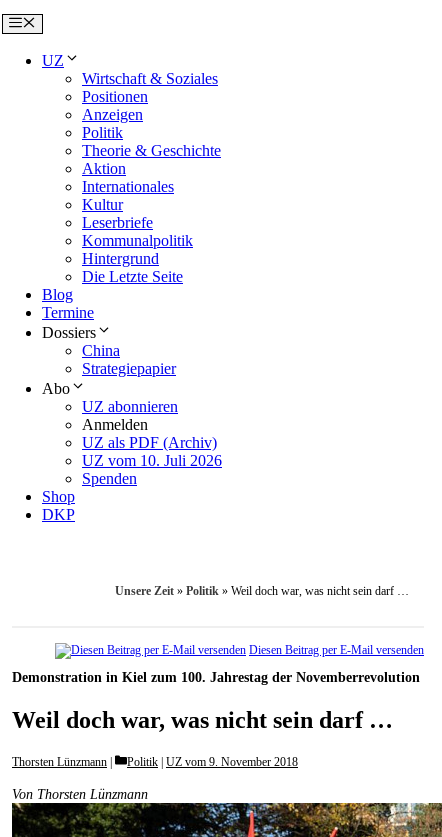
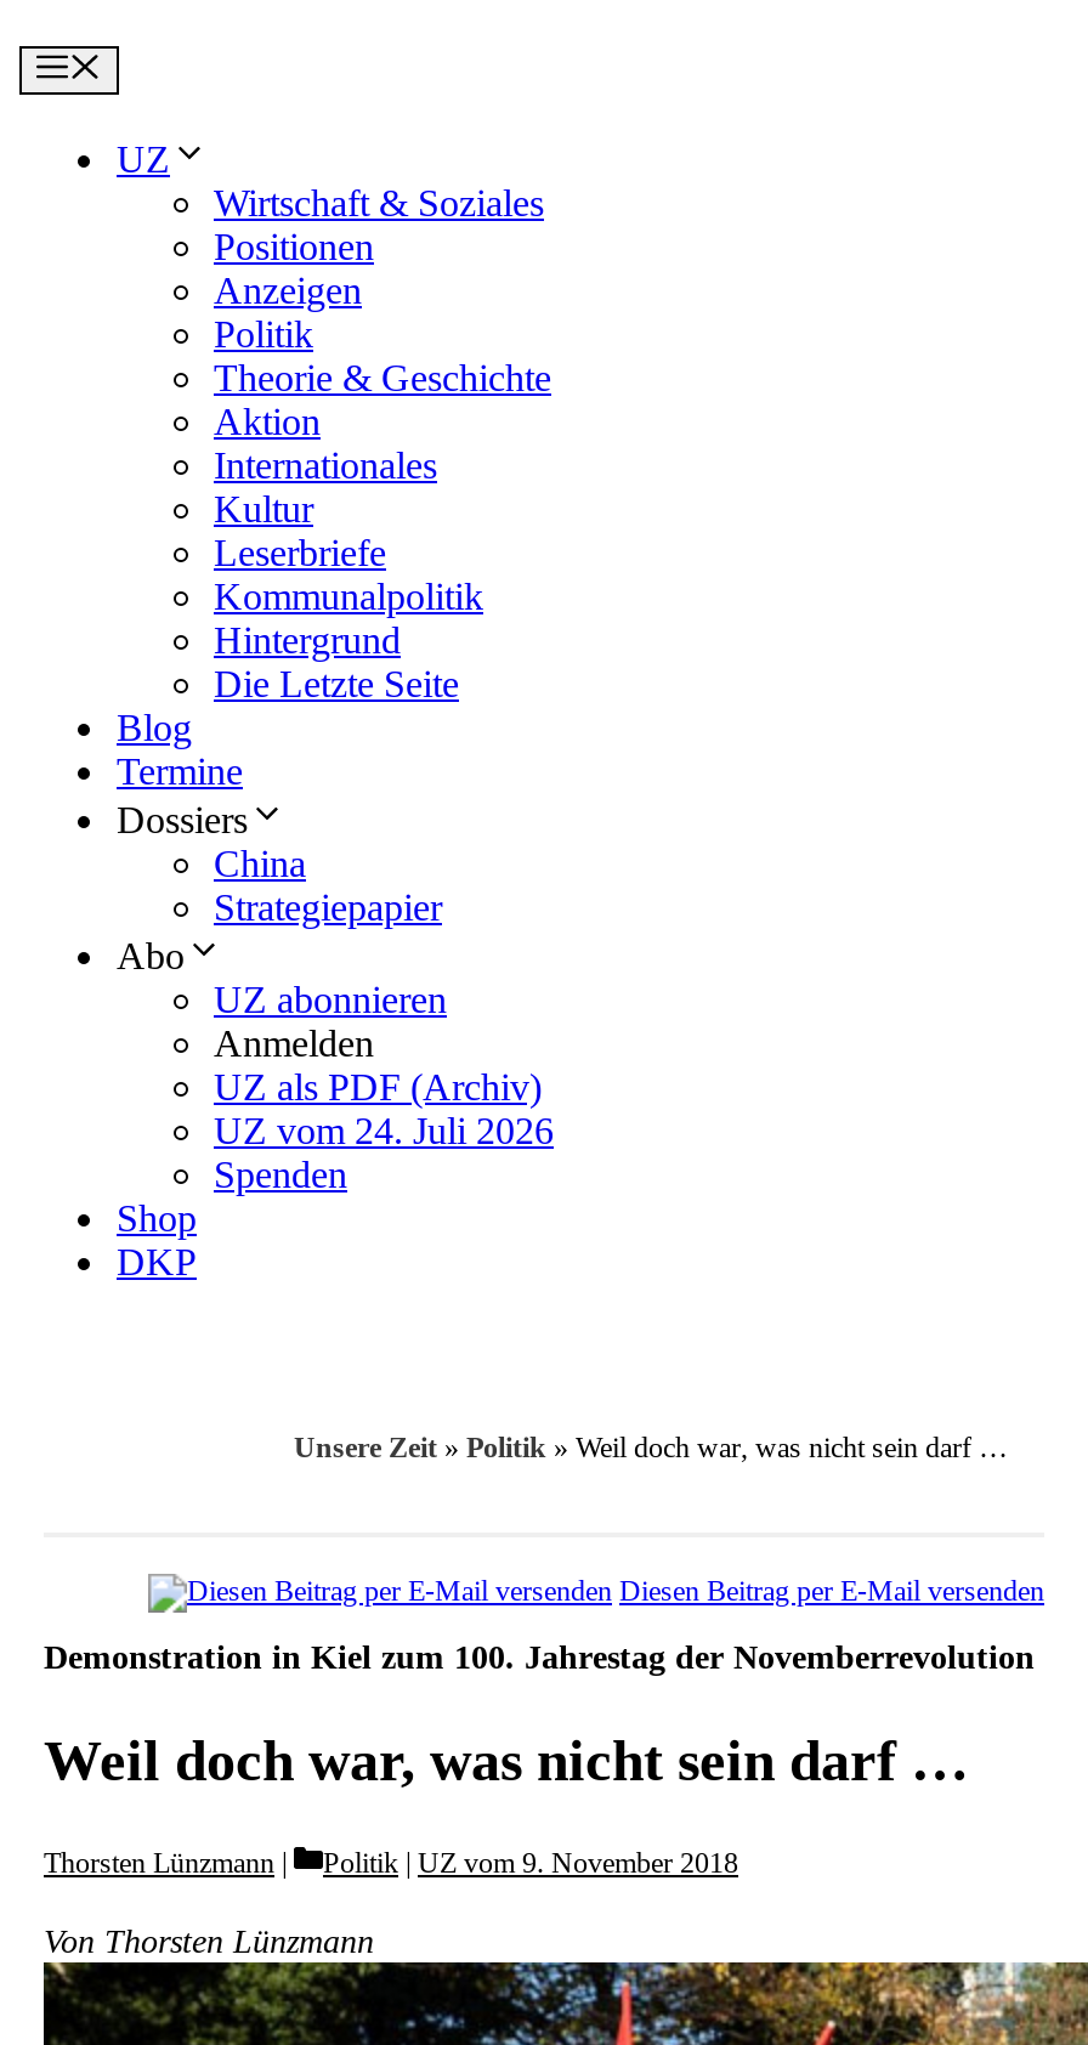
- UZ vom 10. Juli 2026
+ UZ vom 24. Juli 2026
